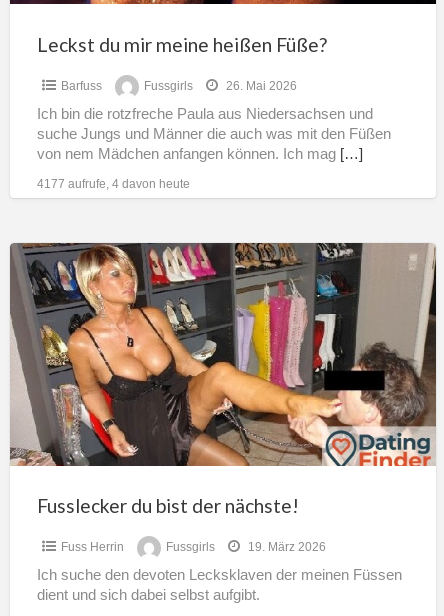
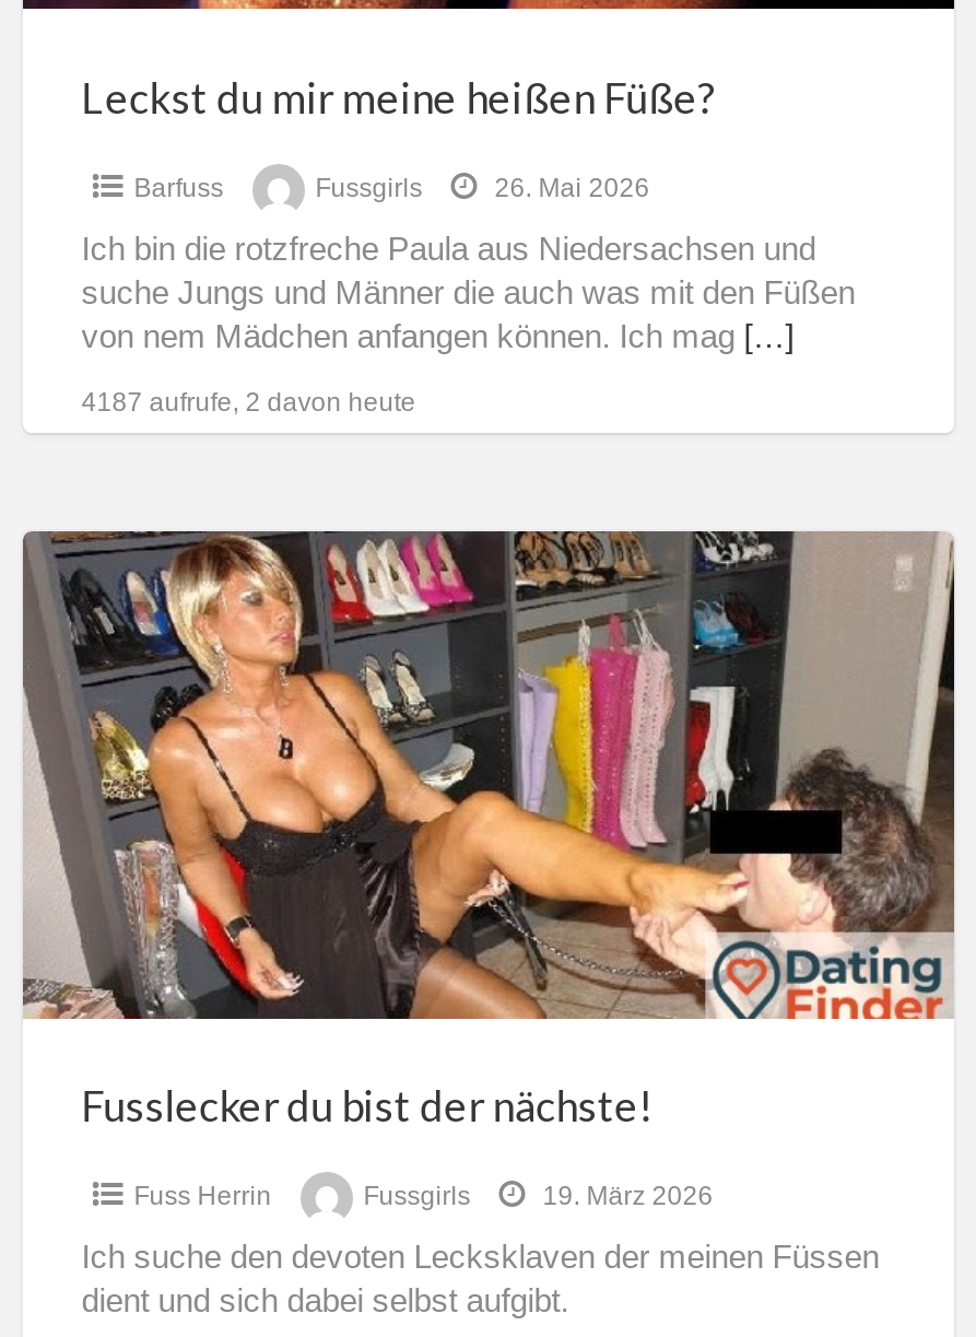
- 4177 aufrufe, 4 davon heute
+ 4187 aufrufe, 2 davon heute
